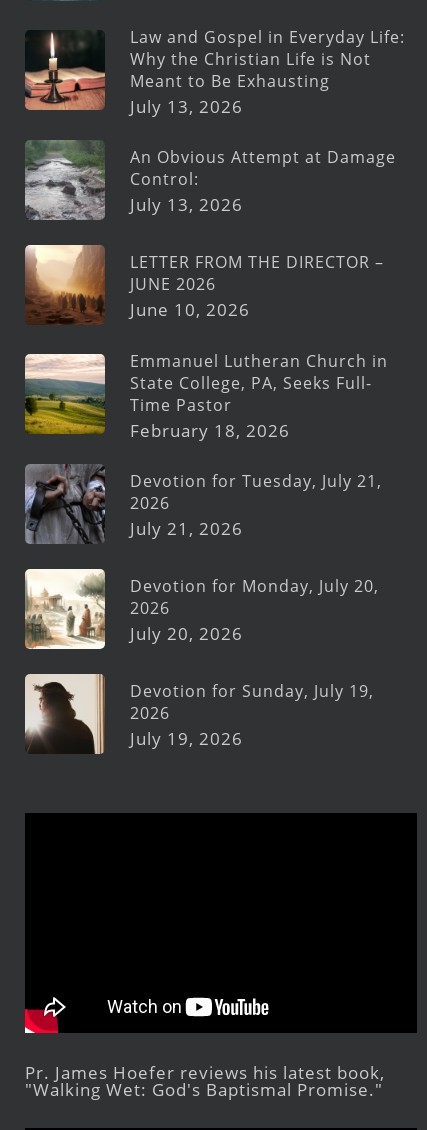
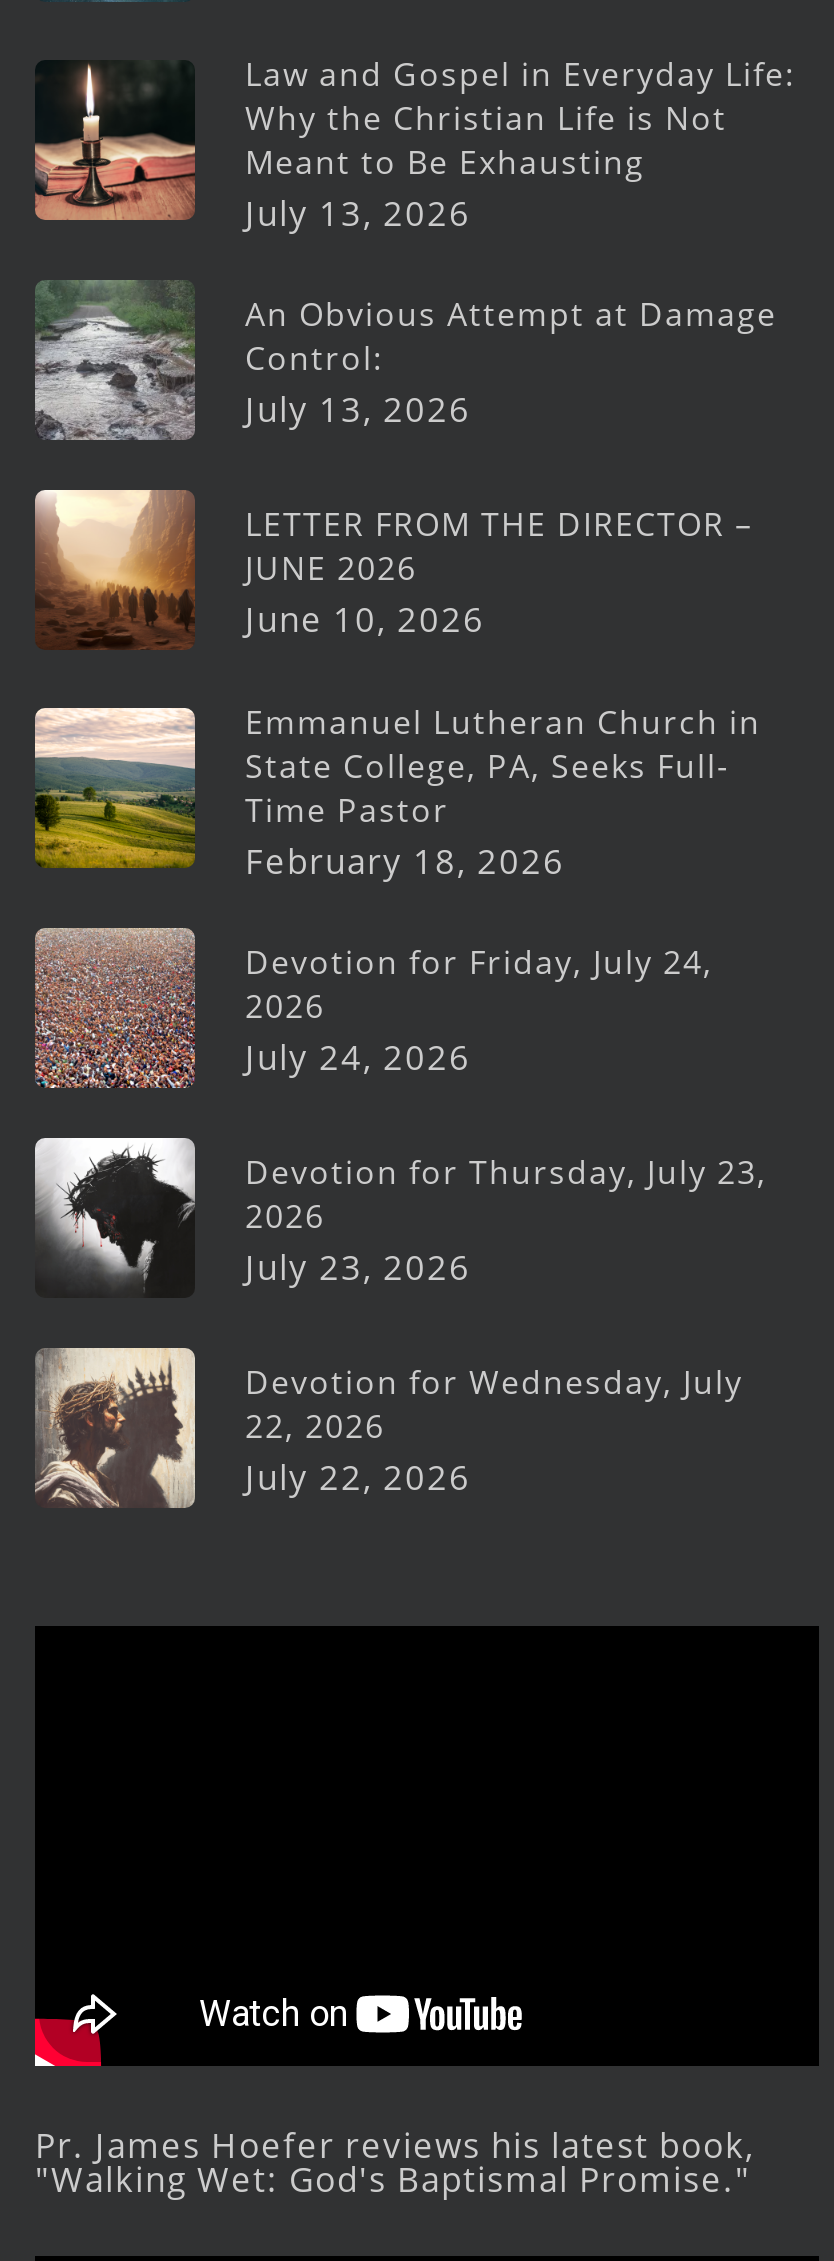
- [image]
- Devotion for Tuesday, July 21,
+ [image]
+ Devotion for Friday, July 24,

- July 21, 2026
+ July 24, 2026

- [image]
- Devotion for Monday, July 20,
+ [image]
+ Devotion for Thursday, July 23,

- July 20, 2026
+ July 23, 2026

- [image]
- Devotion for Sunday, July 19,
- 2026
- July 19, 2026
+ [image]
+ Devotion for Wednesday, July
+ 22, 2026
+ July 22, 2026
